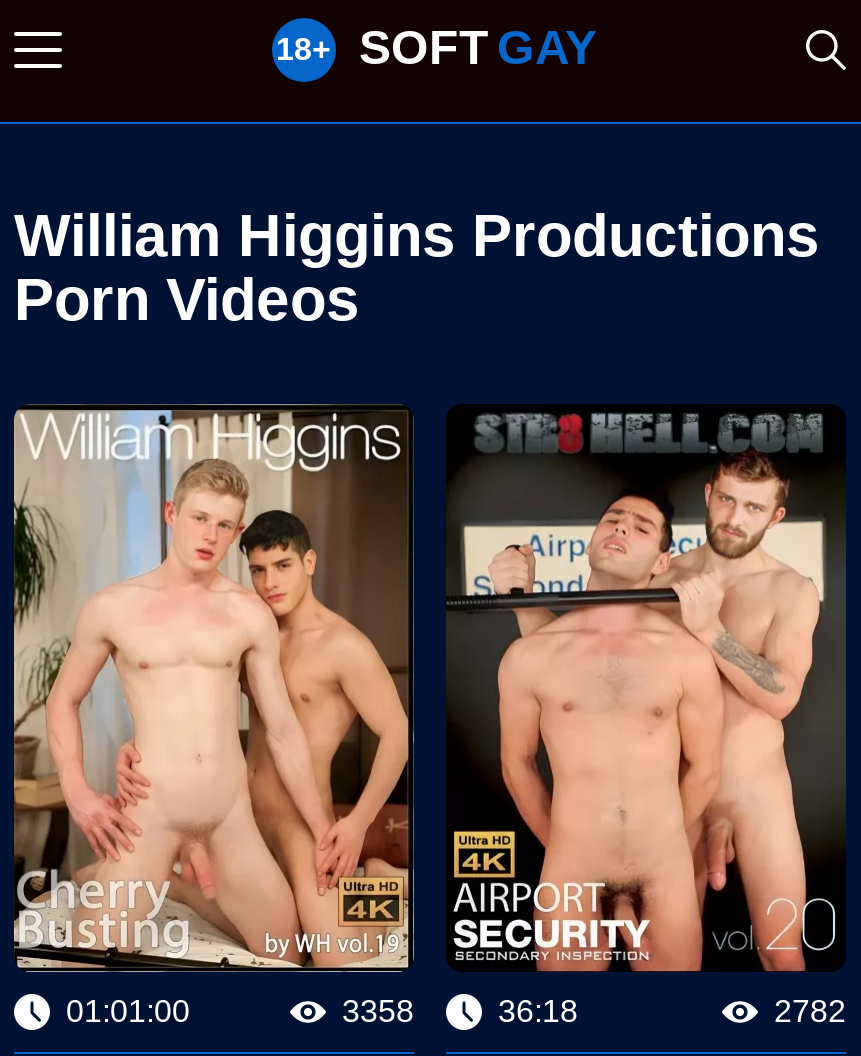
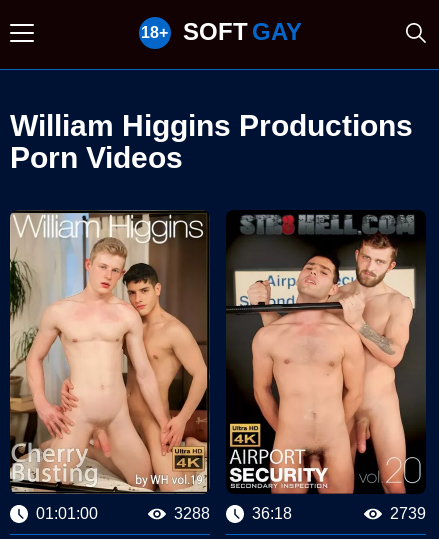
- 3358
+ 3288

- 2782
+ 2739
